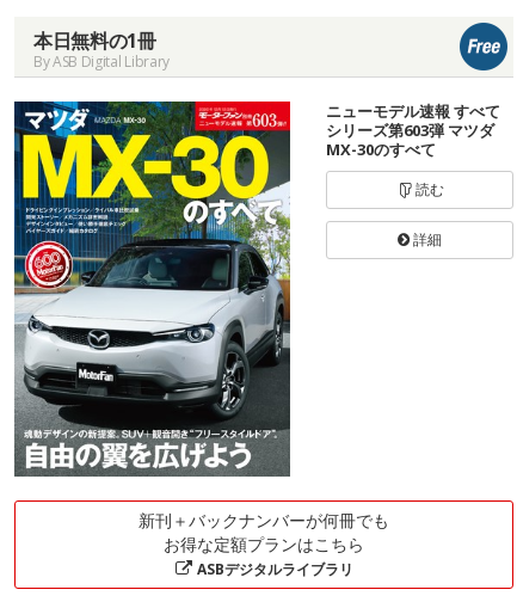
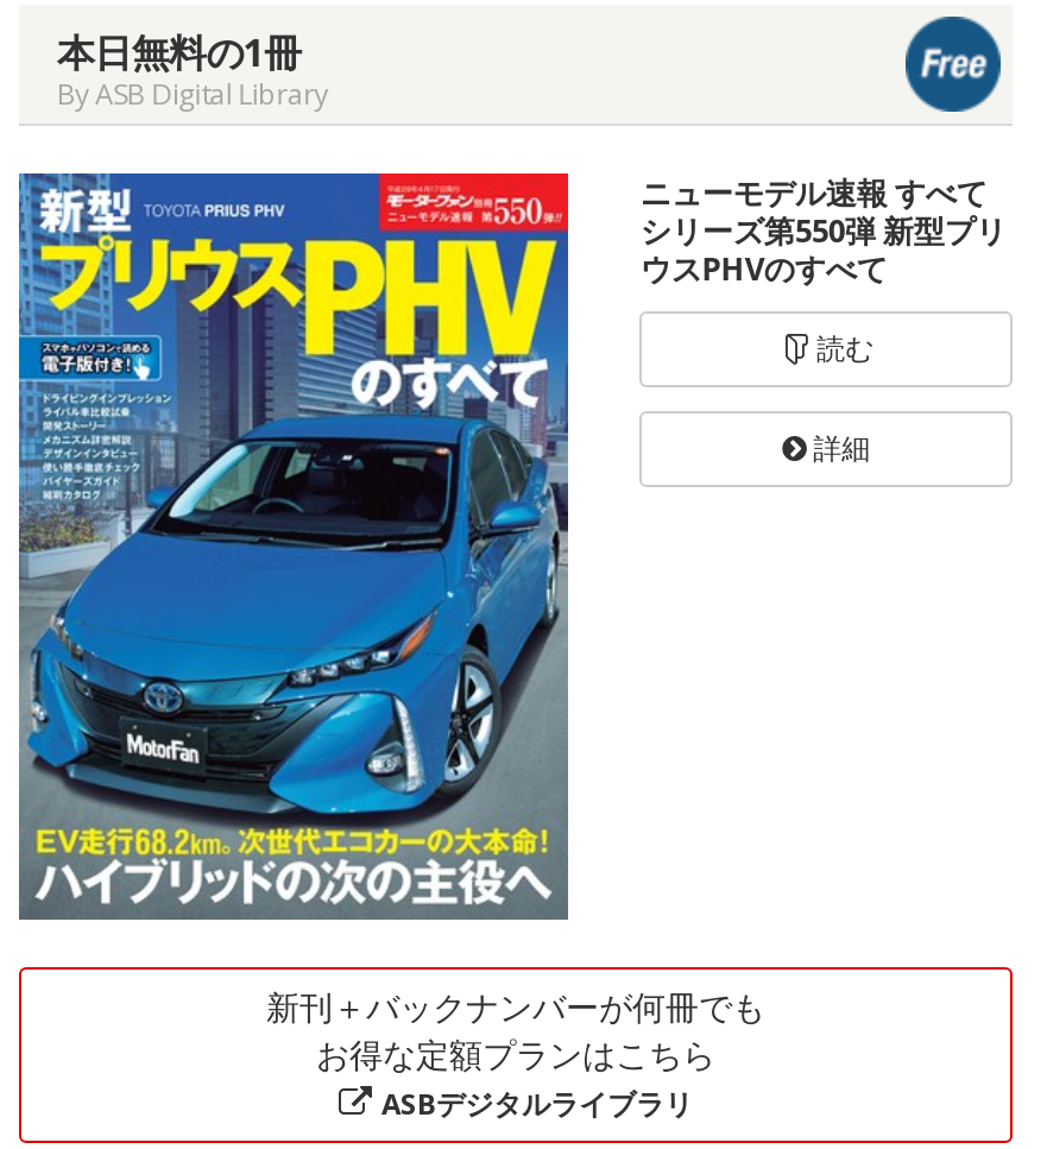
- [image]
- シリーズ第603弾 マツダ
- MX-30のすべて
+ [image]
+ シリーズ第550弾 新型プリ
+ ウスPHVのすべて
